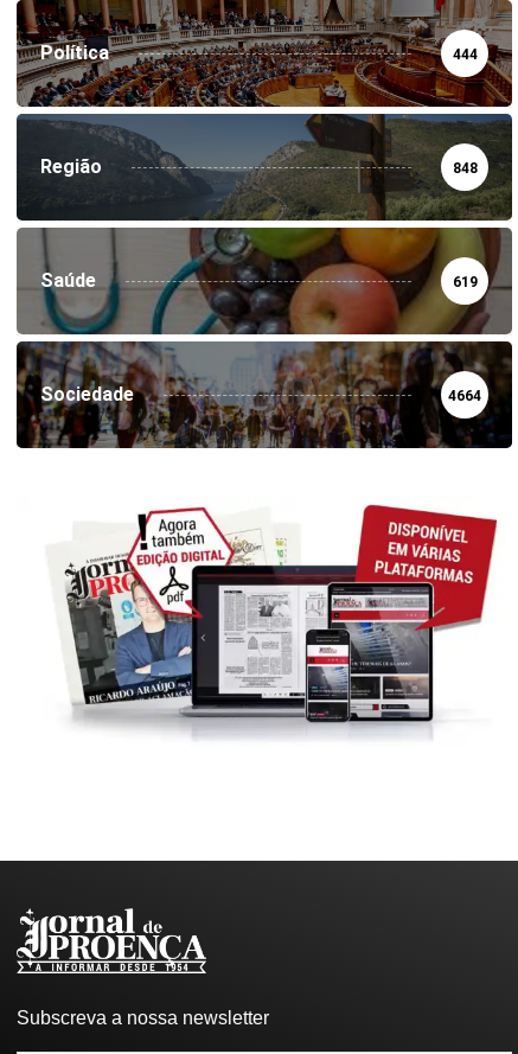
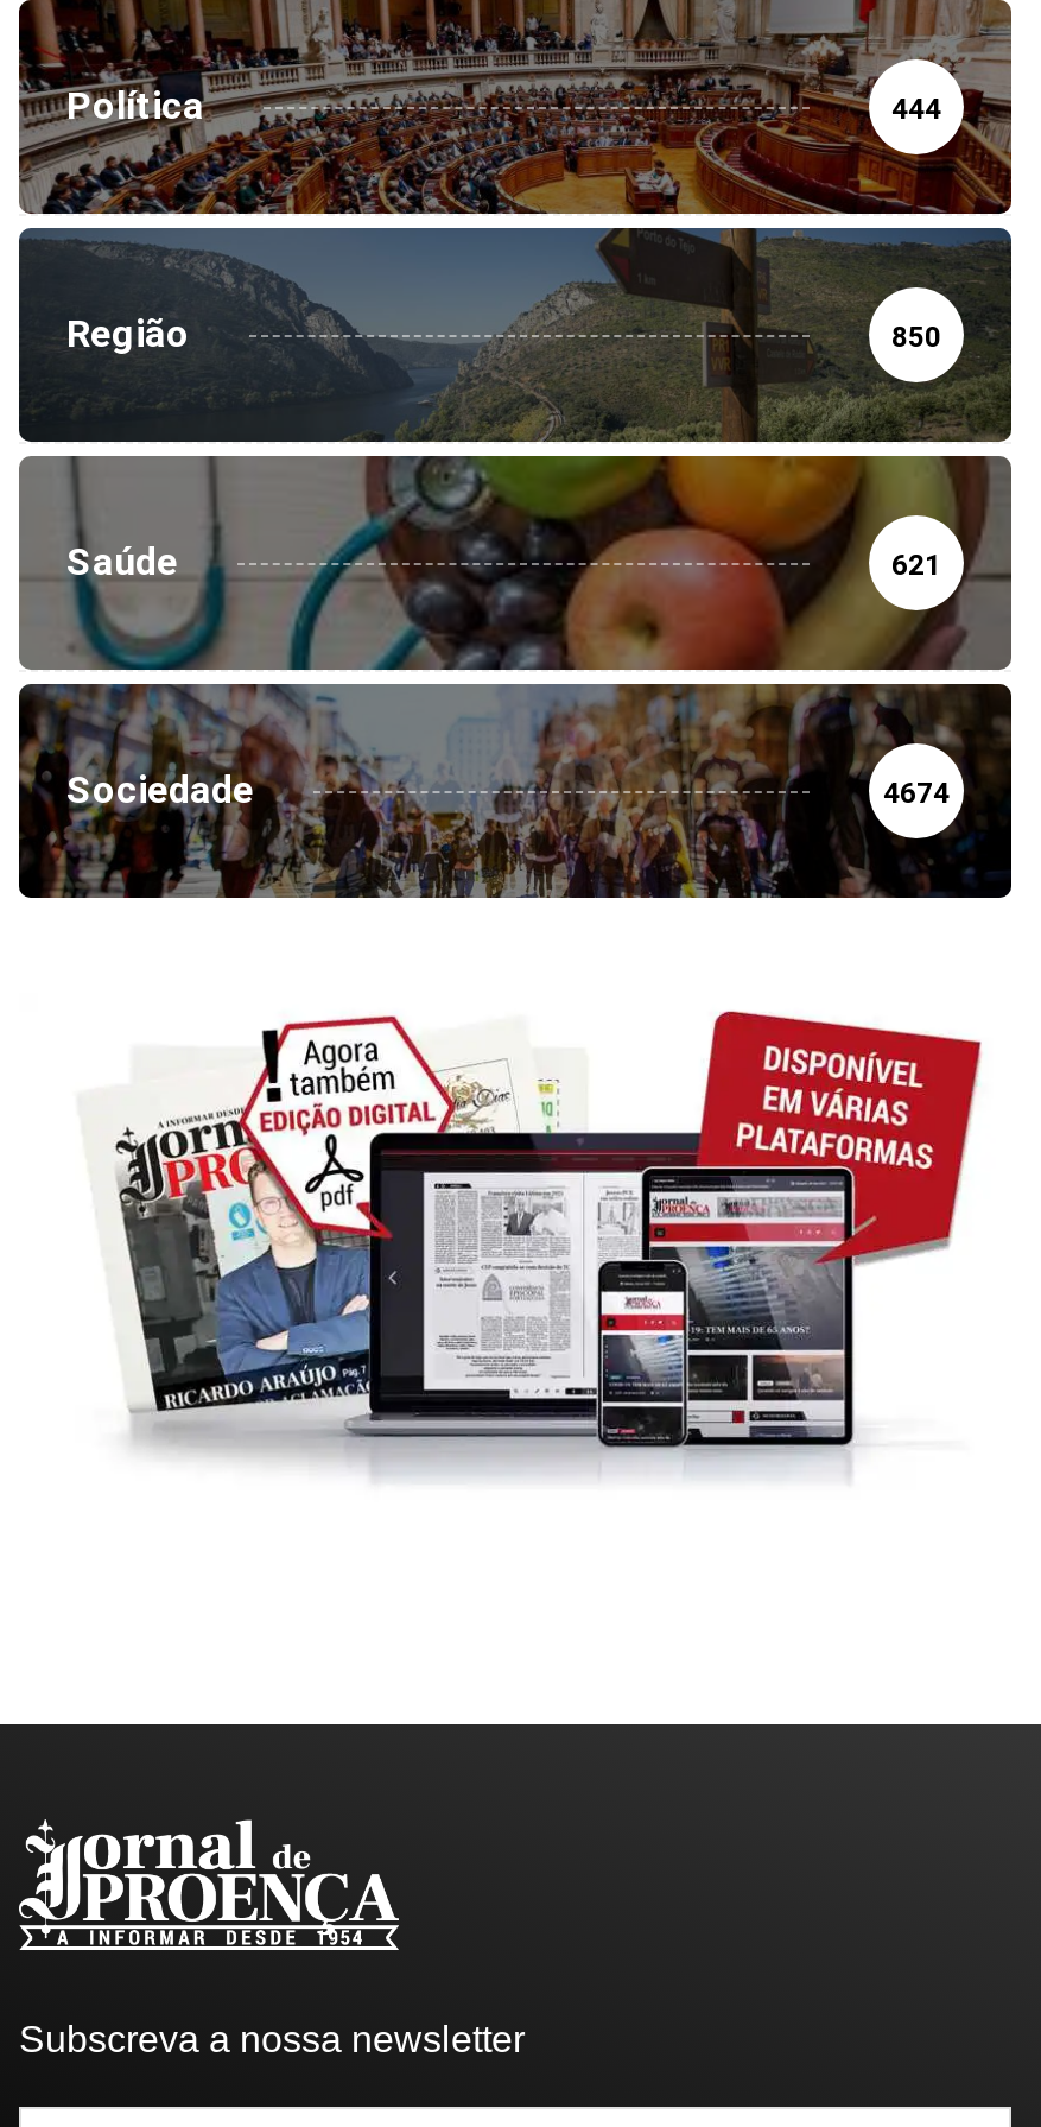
- 848
+ 850

- 619
+ 621

- 4664
+ 4674
